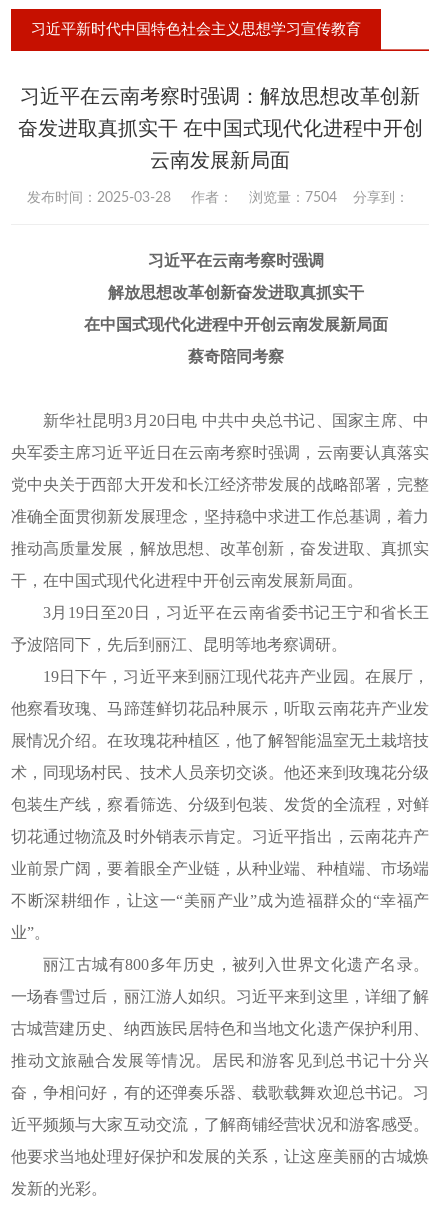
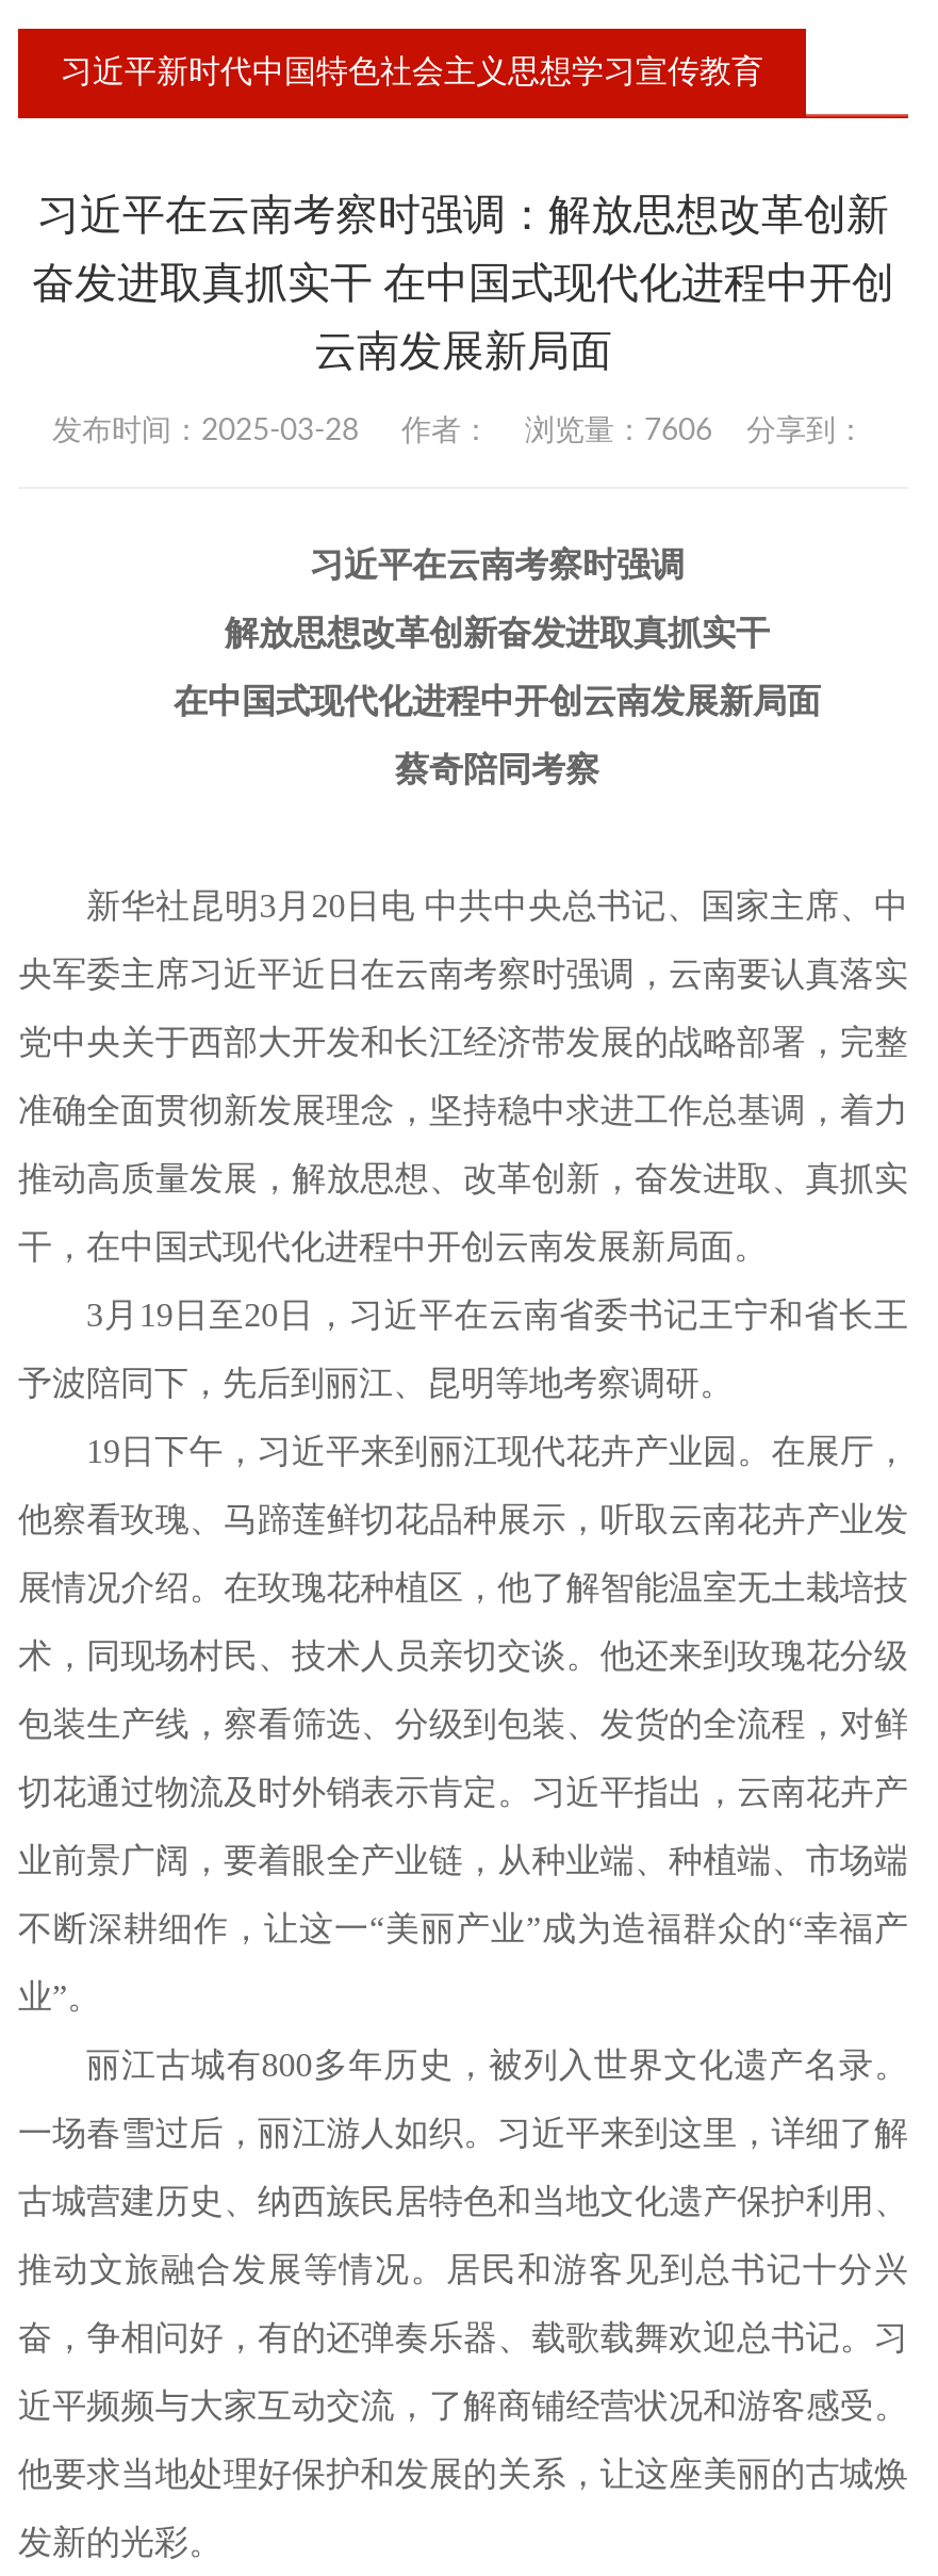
- 发布时间：2025-03-28 作者： 浏览量：7504 分享到：
+ 发布时间：2025-03-28 作者： 浏览量：7606 分享到：
